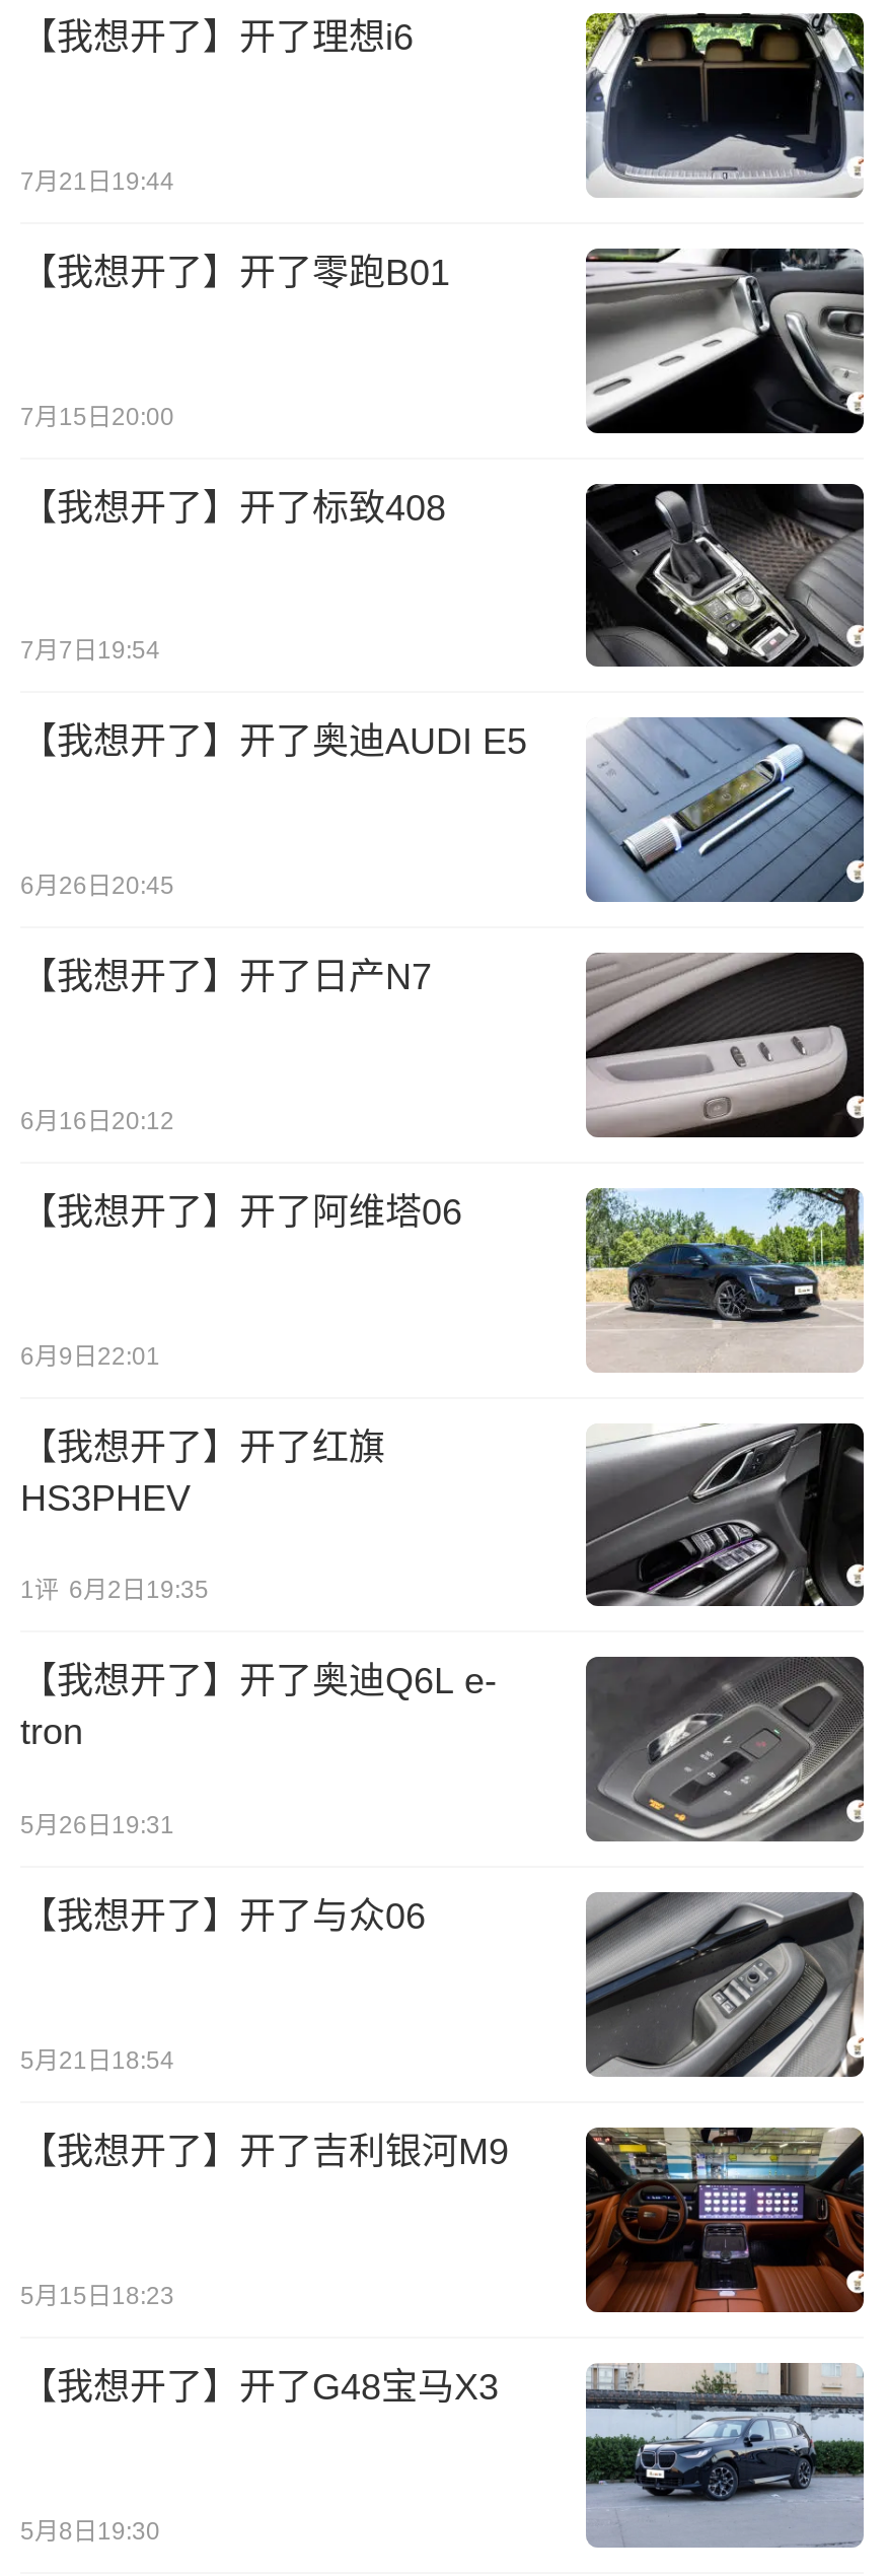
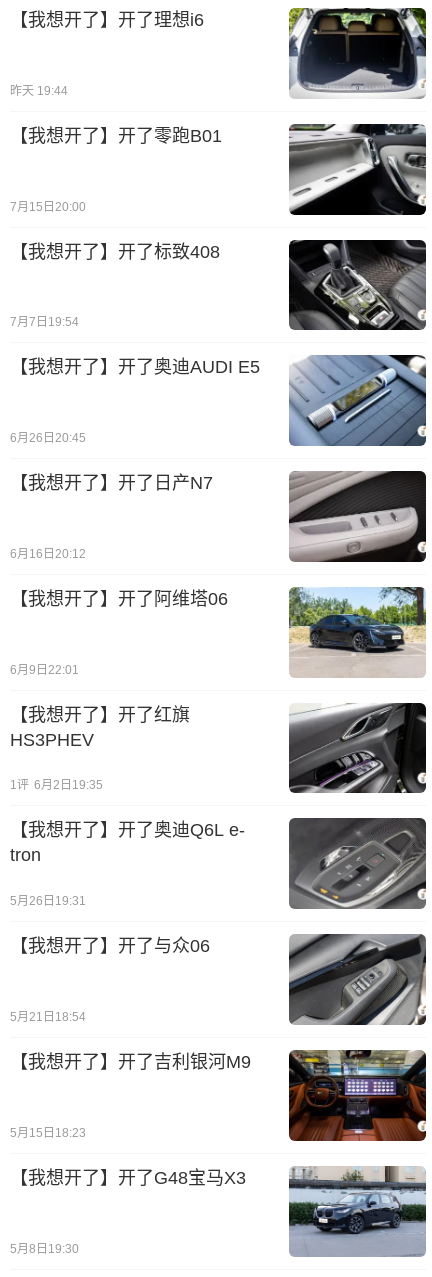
- 7月21日19:44
+ 昨天 19:44
